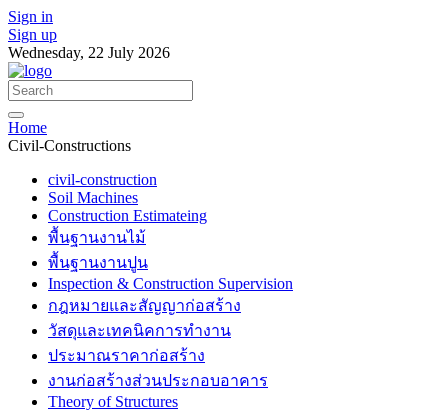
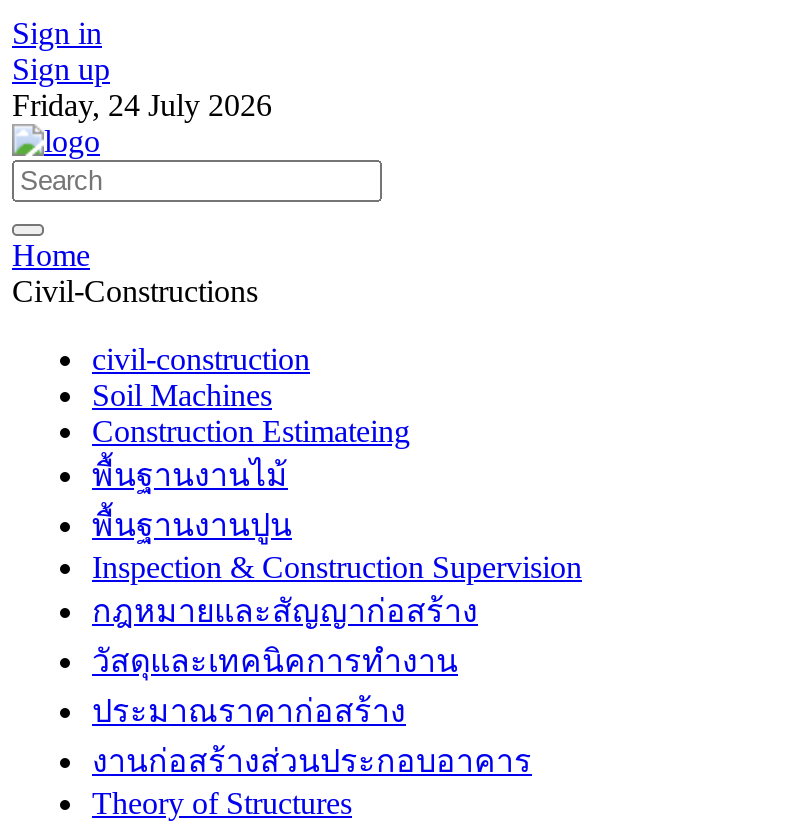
- Wednesday, 22 July 2026
+ Friday, 24 July 2026
